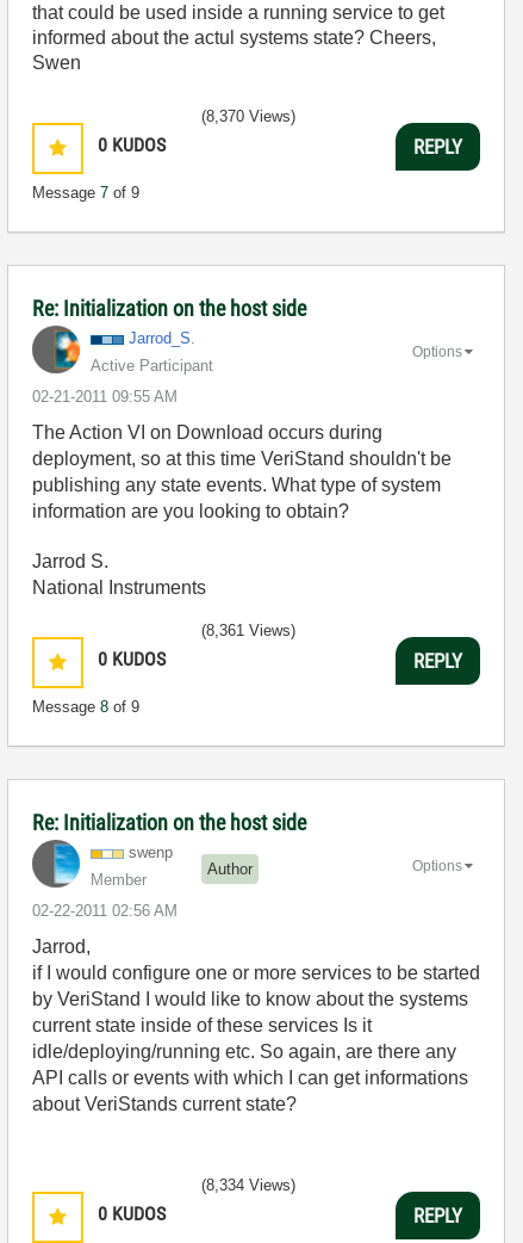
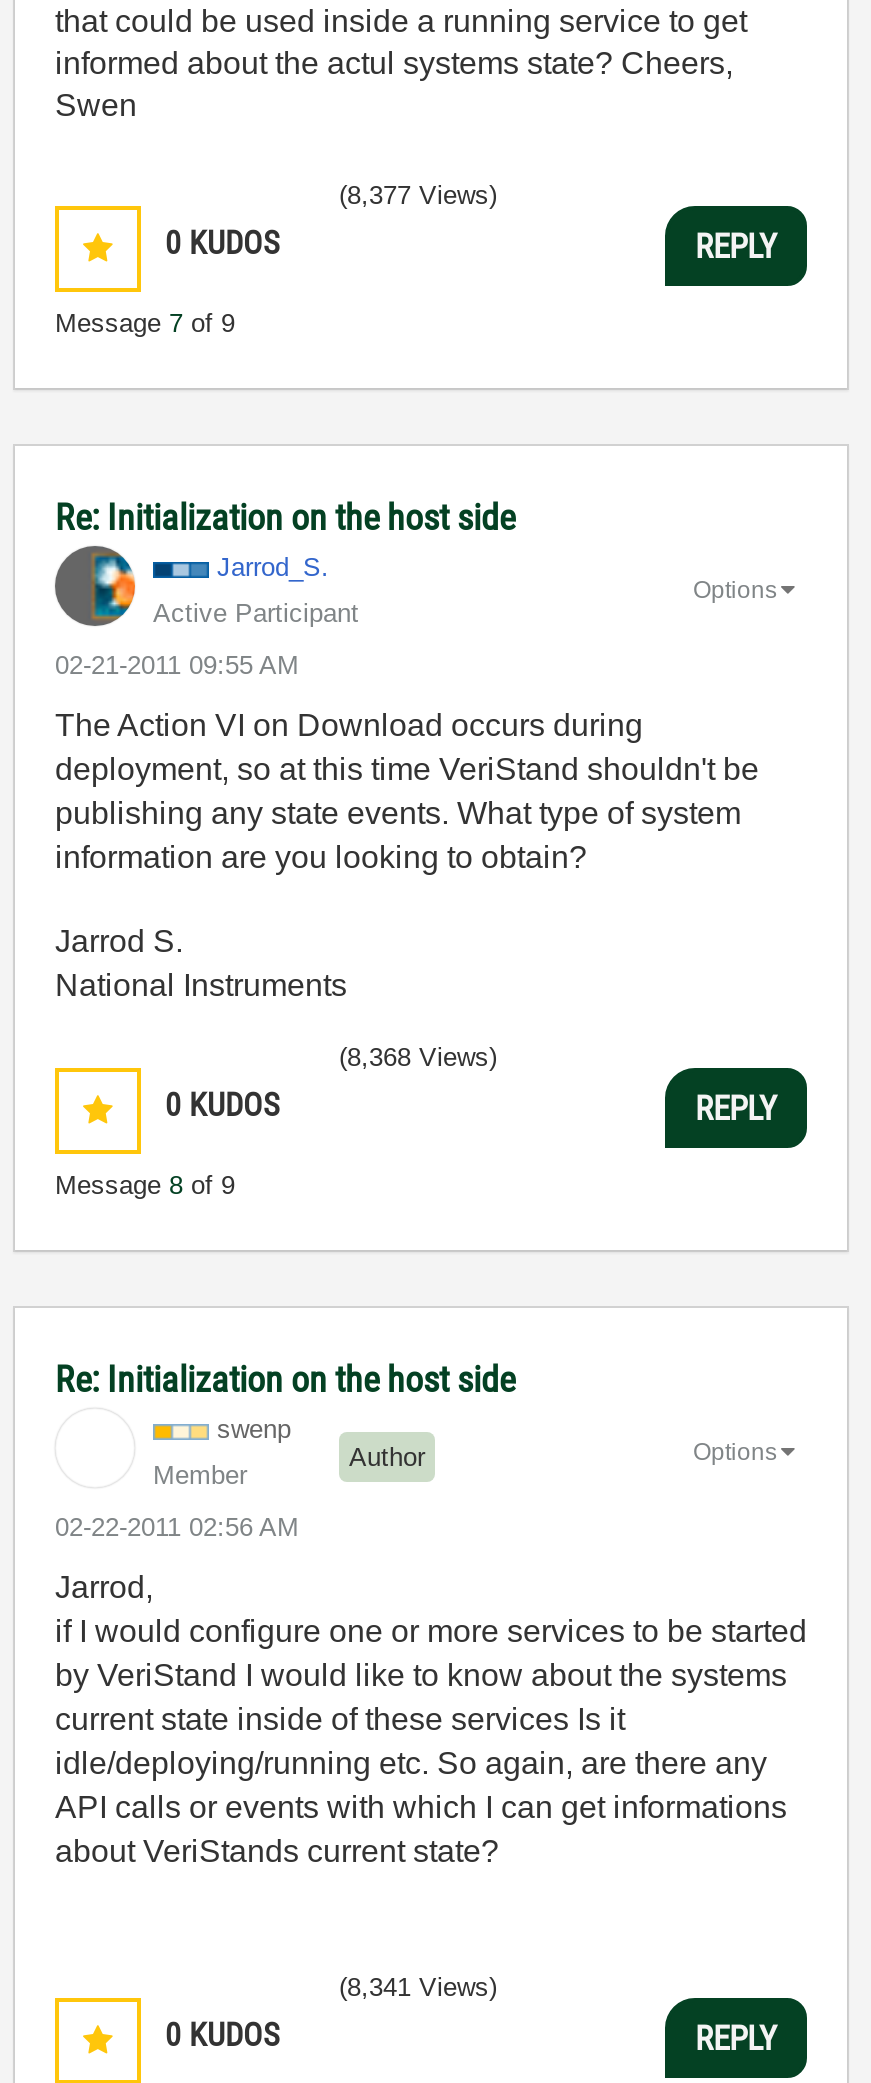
- (8,370 Views)
+ (8,377 Views)

- (8,361 Views)
+ (8,368 Views)

- [image]

- (8,334 Views)
+ (8,341 Views)
